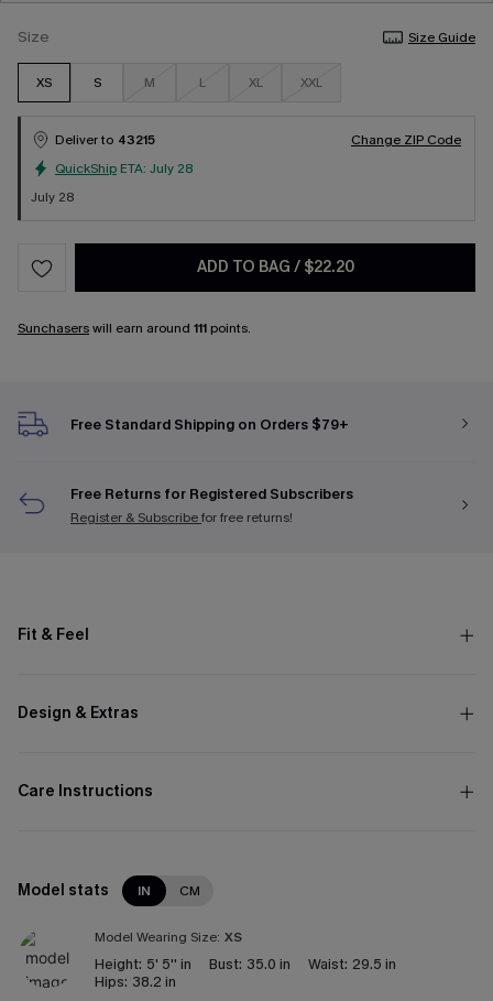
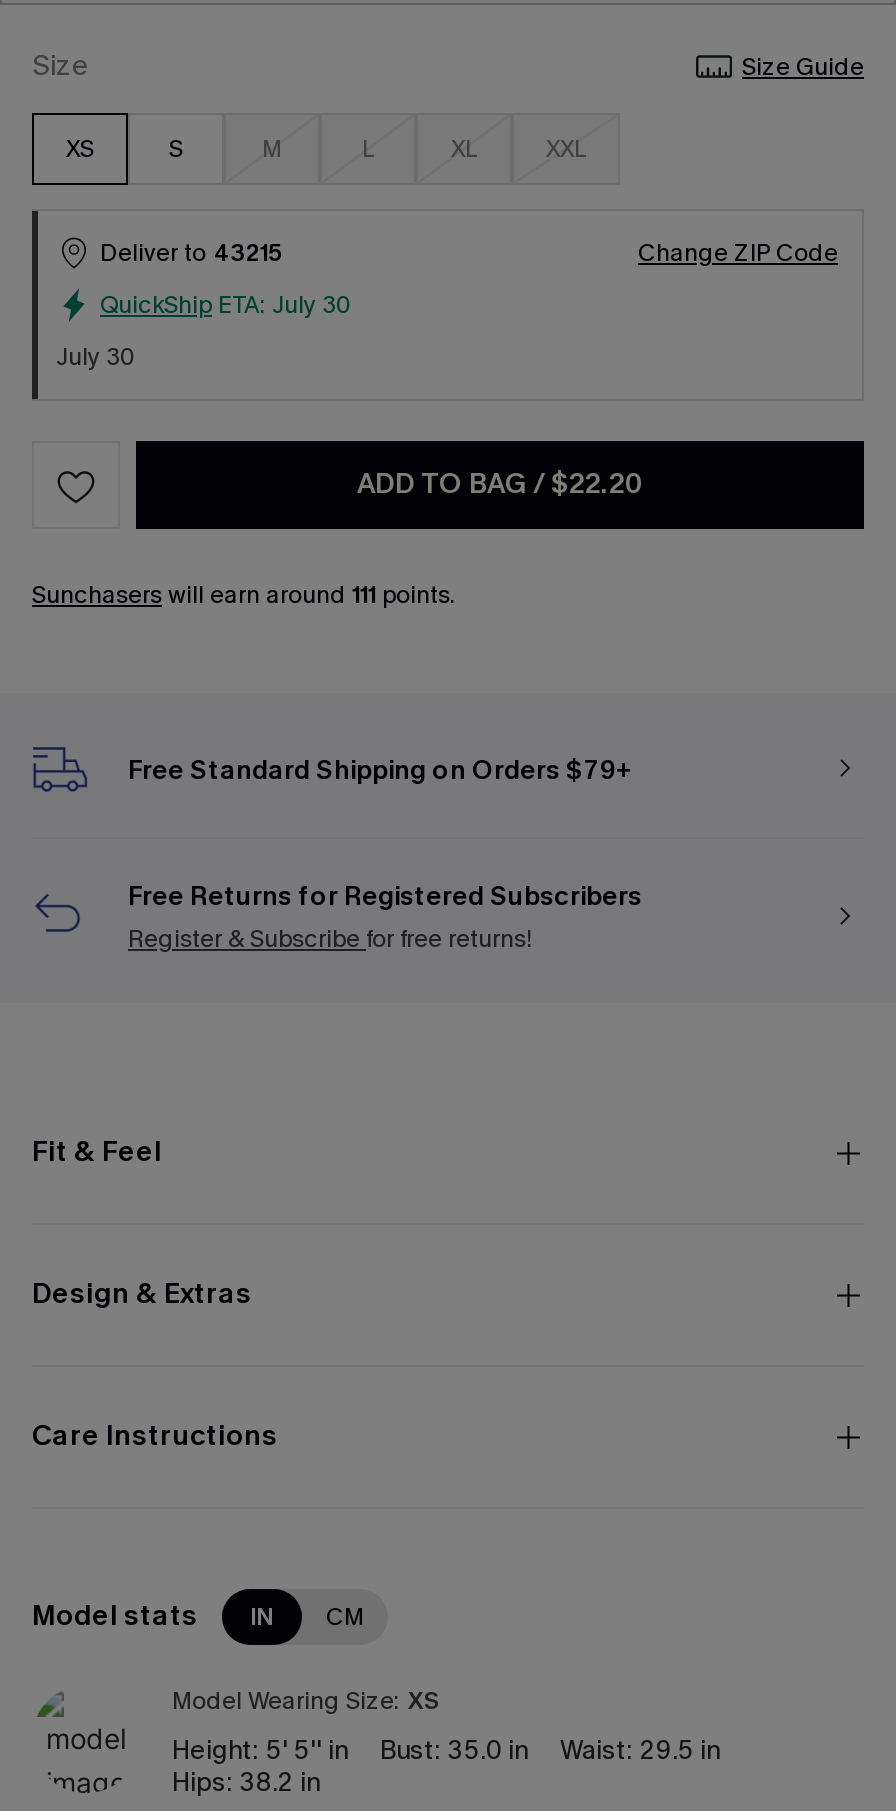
- QuickShip ETA: July 28
+ QuickShip ETA: July 30

- July 28
+ July 30
